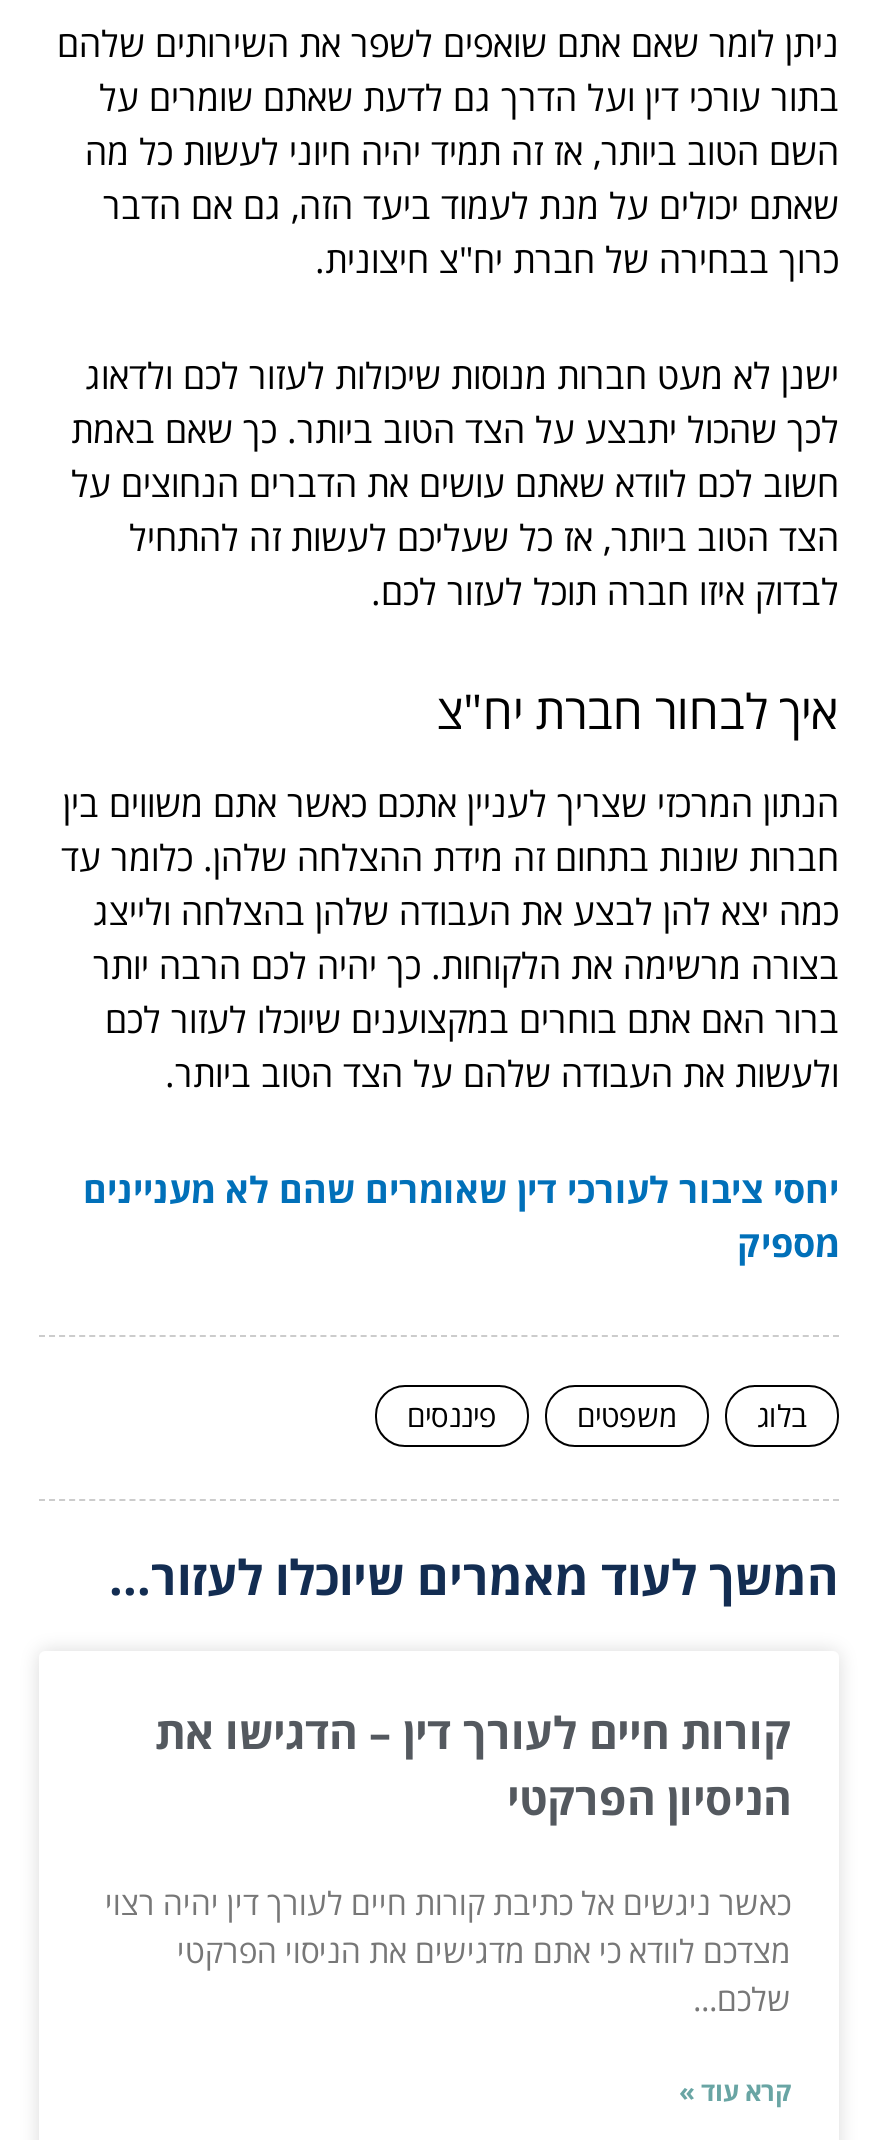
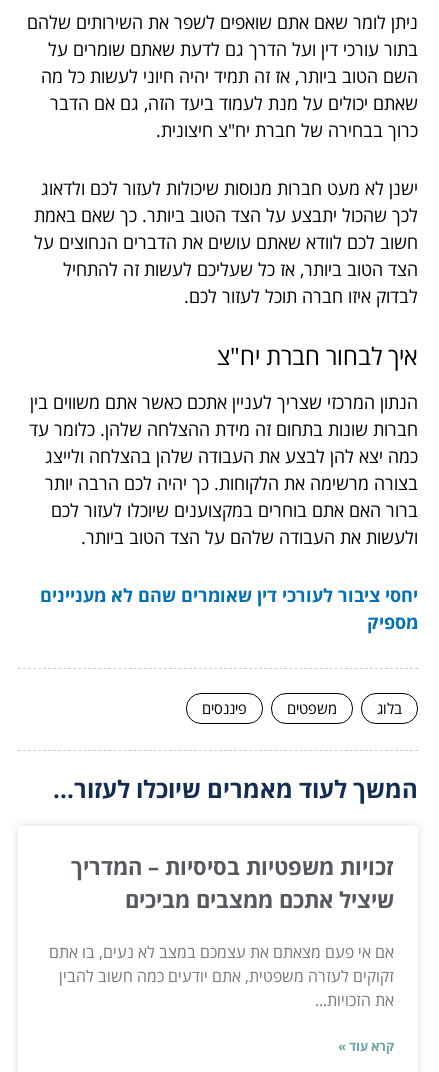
- קורות חיים לעורך דין – הדגישו את
- הניסיון הפרקטי
+ זכויות משפטיות בסיסיות – המדריך
+ שיציל אתכם ממצבים מביכים

- כאשר ניגשים אל כתיבת קורות חיים לעורך דין יהיה רצוי
- מצדכם לוודא כי אתם מדגישים את הניסוי הפרקטי
- שלכם...
+ אם אי פעם מצאתם את עצמכם במצב לא נעים, בו אתם
+ זקוקים לעזרה משפטית, אתם יודעים כמה חשוב להבין
+ את הזכויות...
